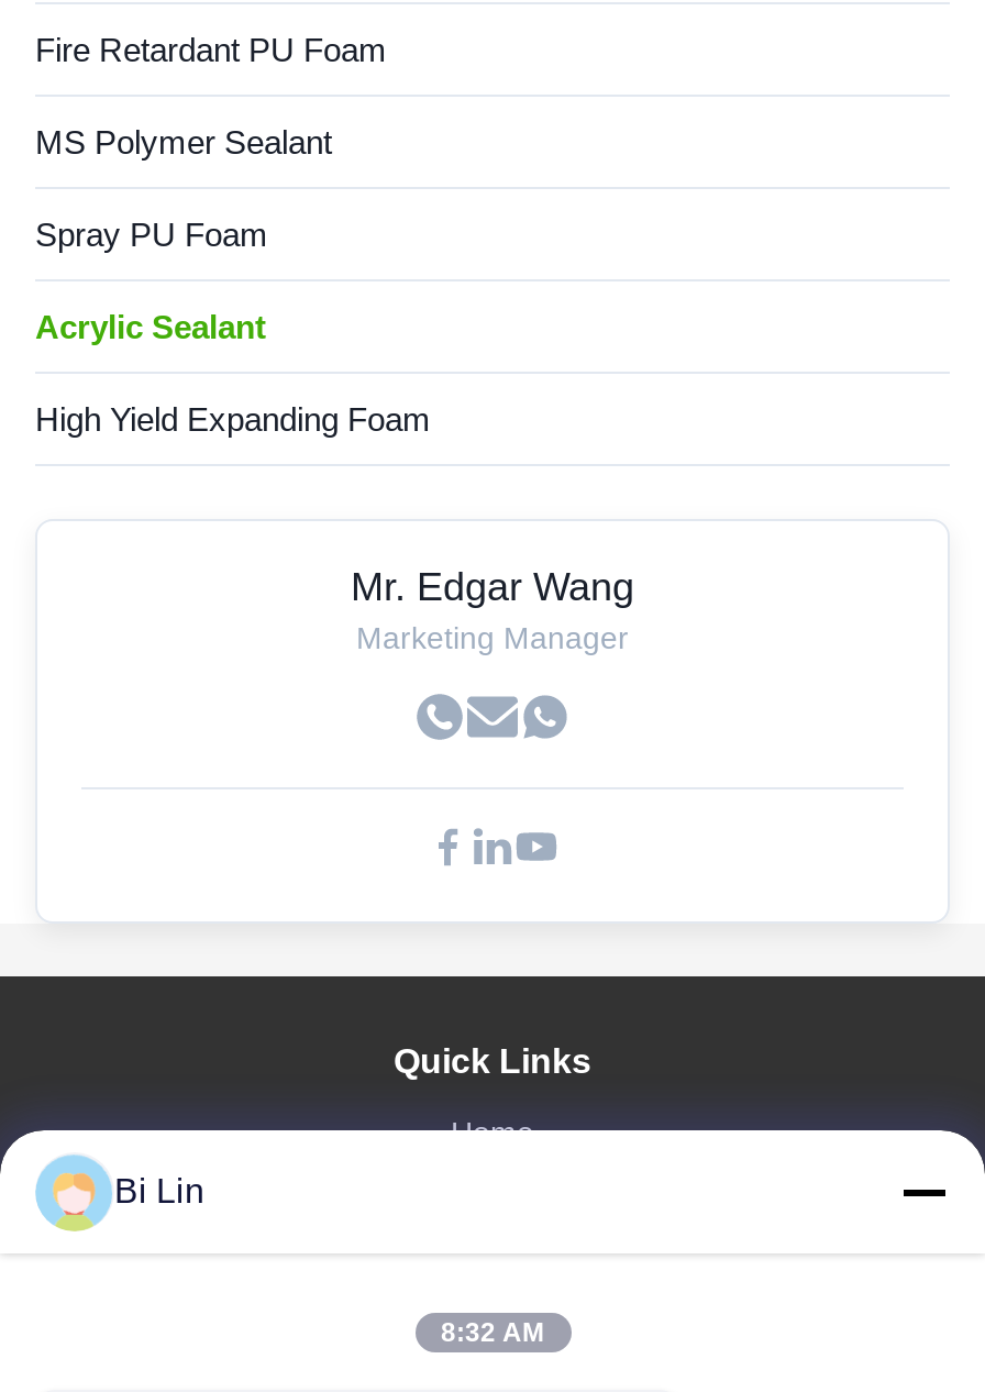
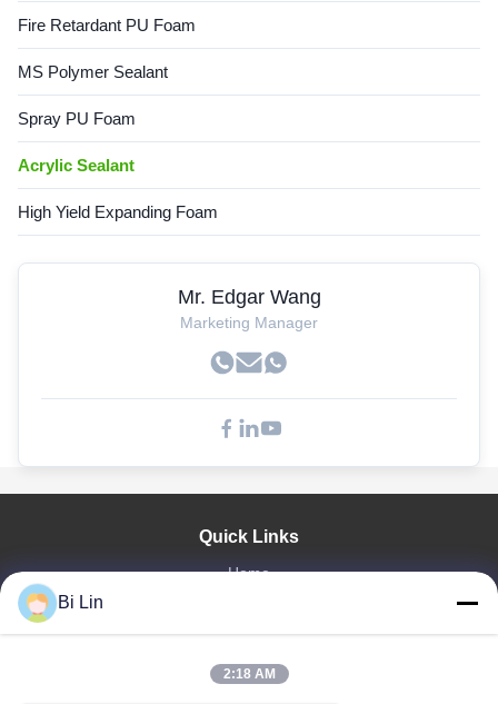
- 8:32 AM
+ 2:18 AM
